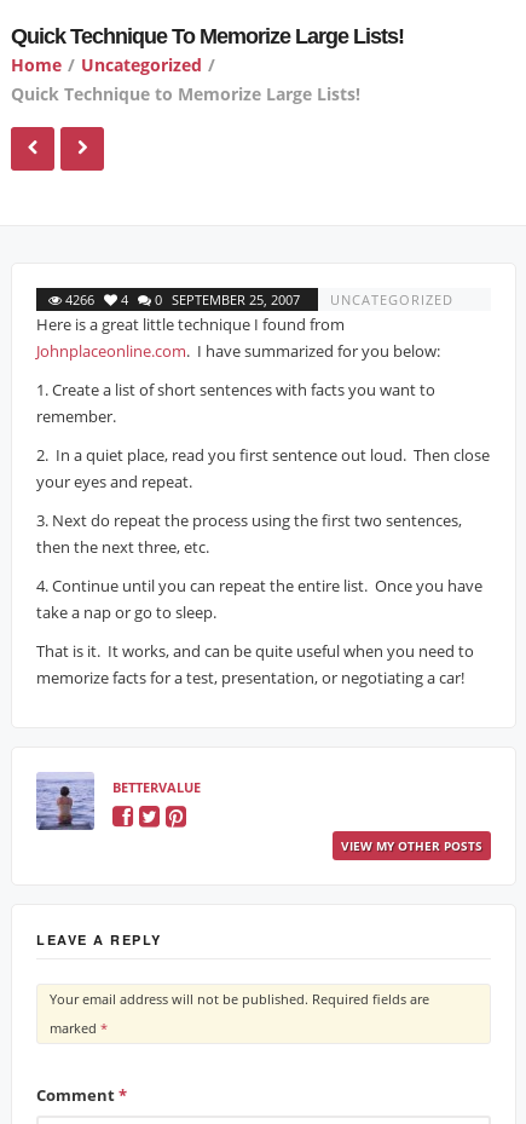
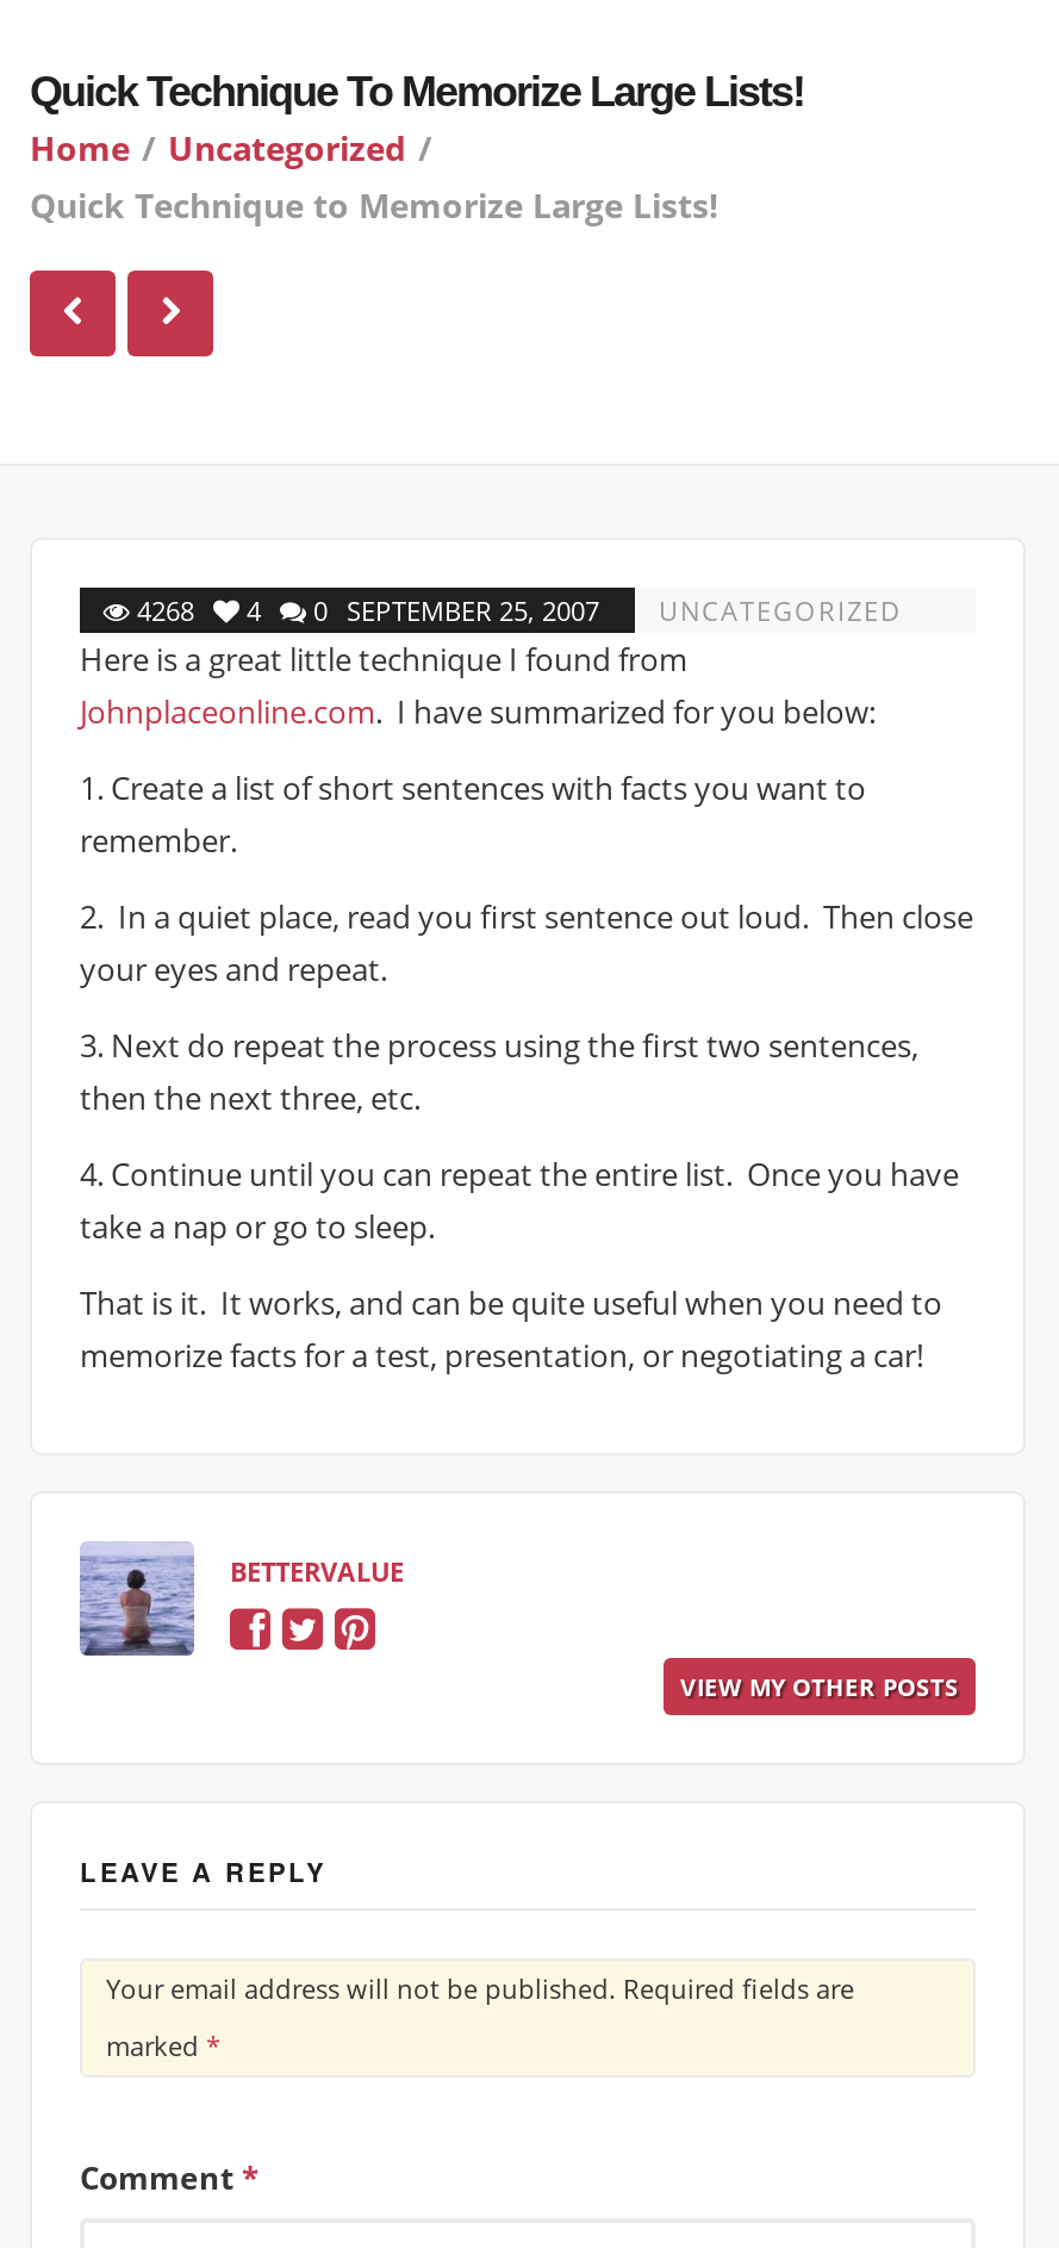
- 4266 4 0 SEPTEMBER 25, 2007 UNCATEGORIZED
+ 4268 4 0 SEPTEMBER 25, 2007 UNCATEGORIZED
